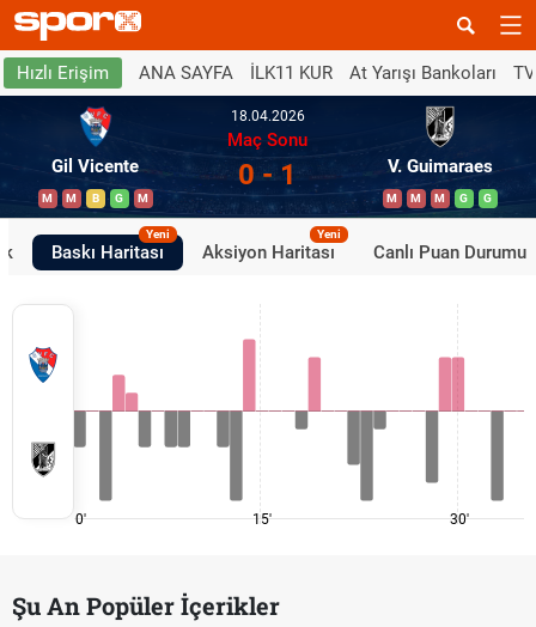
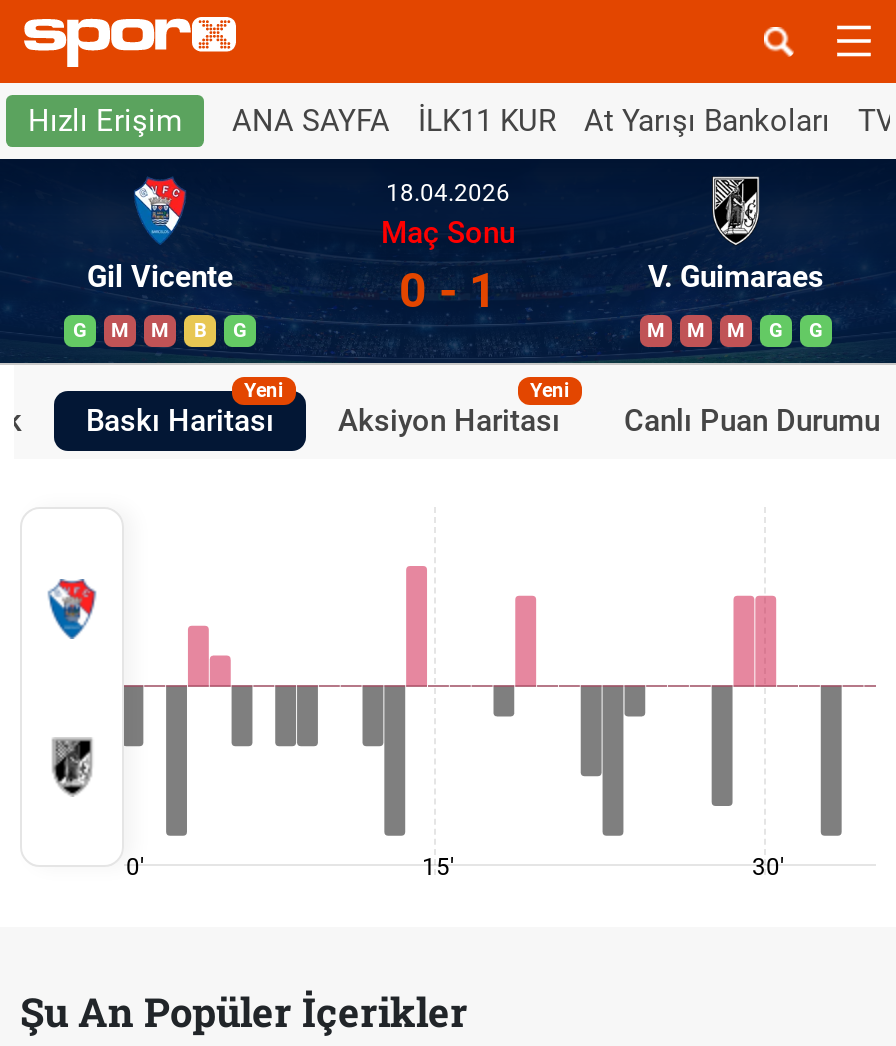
- M

+ G
